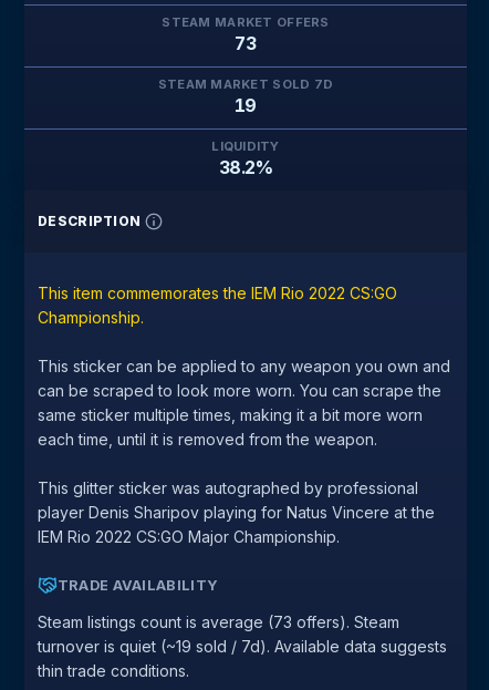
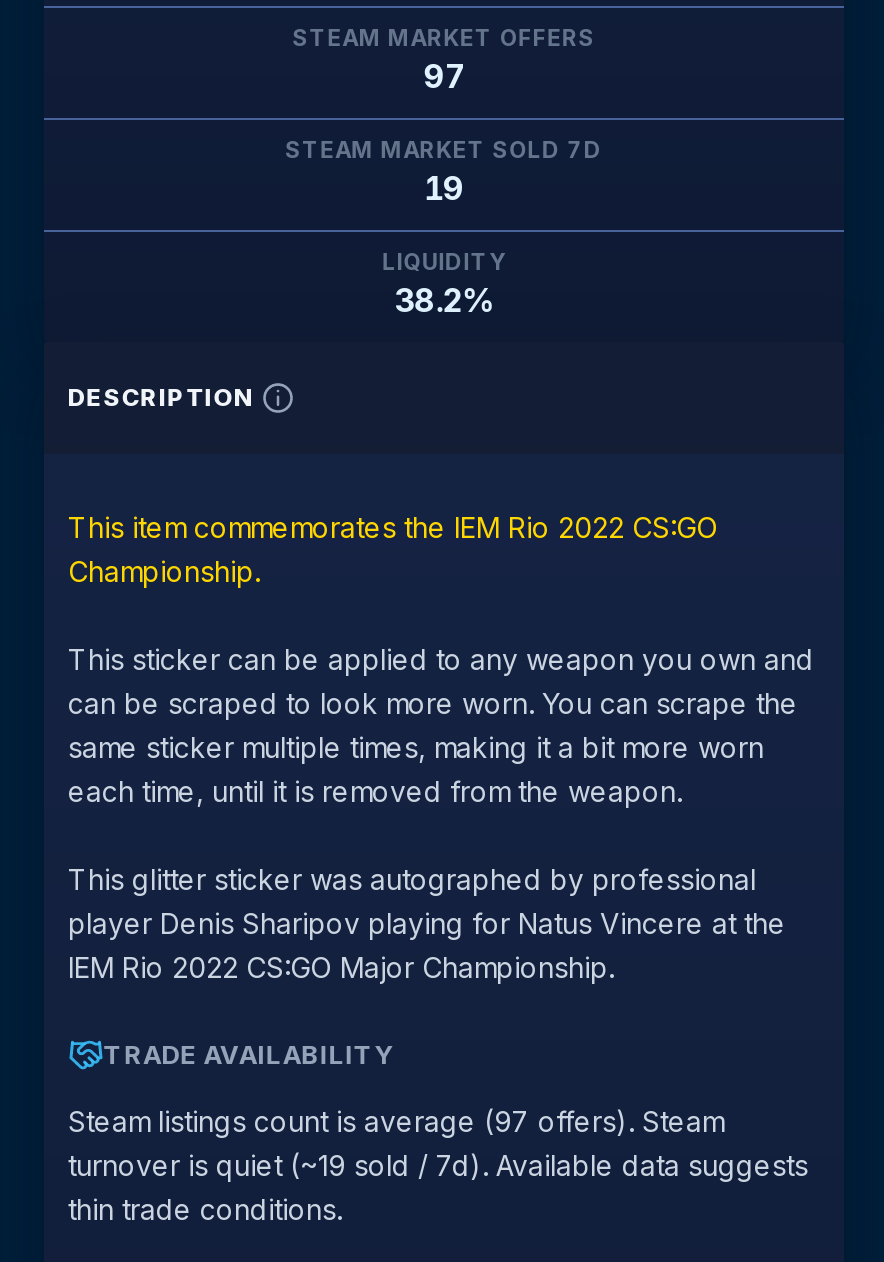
- 73
+ 97

- Steam listings count is average (73 offers). Steam
+ Steam listings count is average (97 offers). Steam
